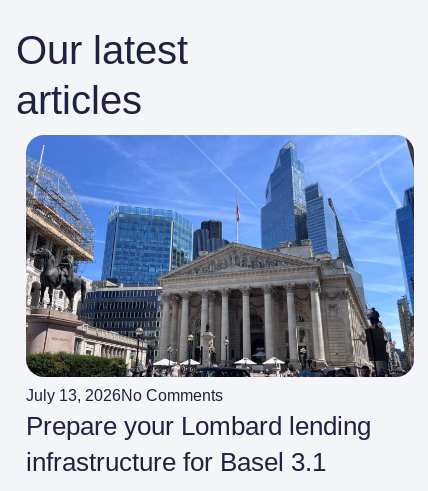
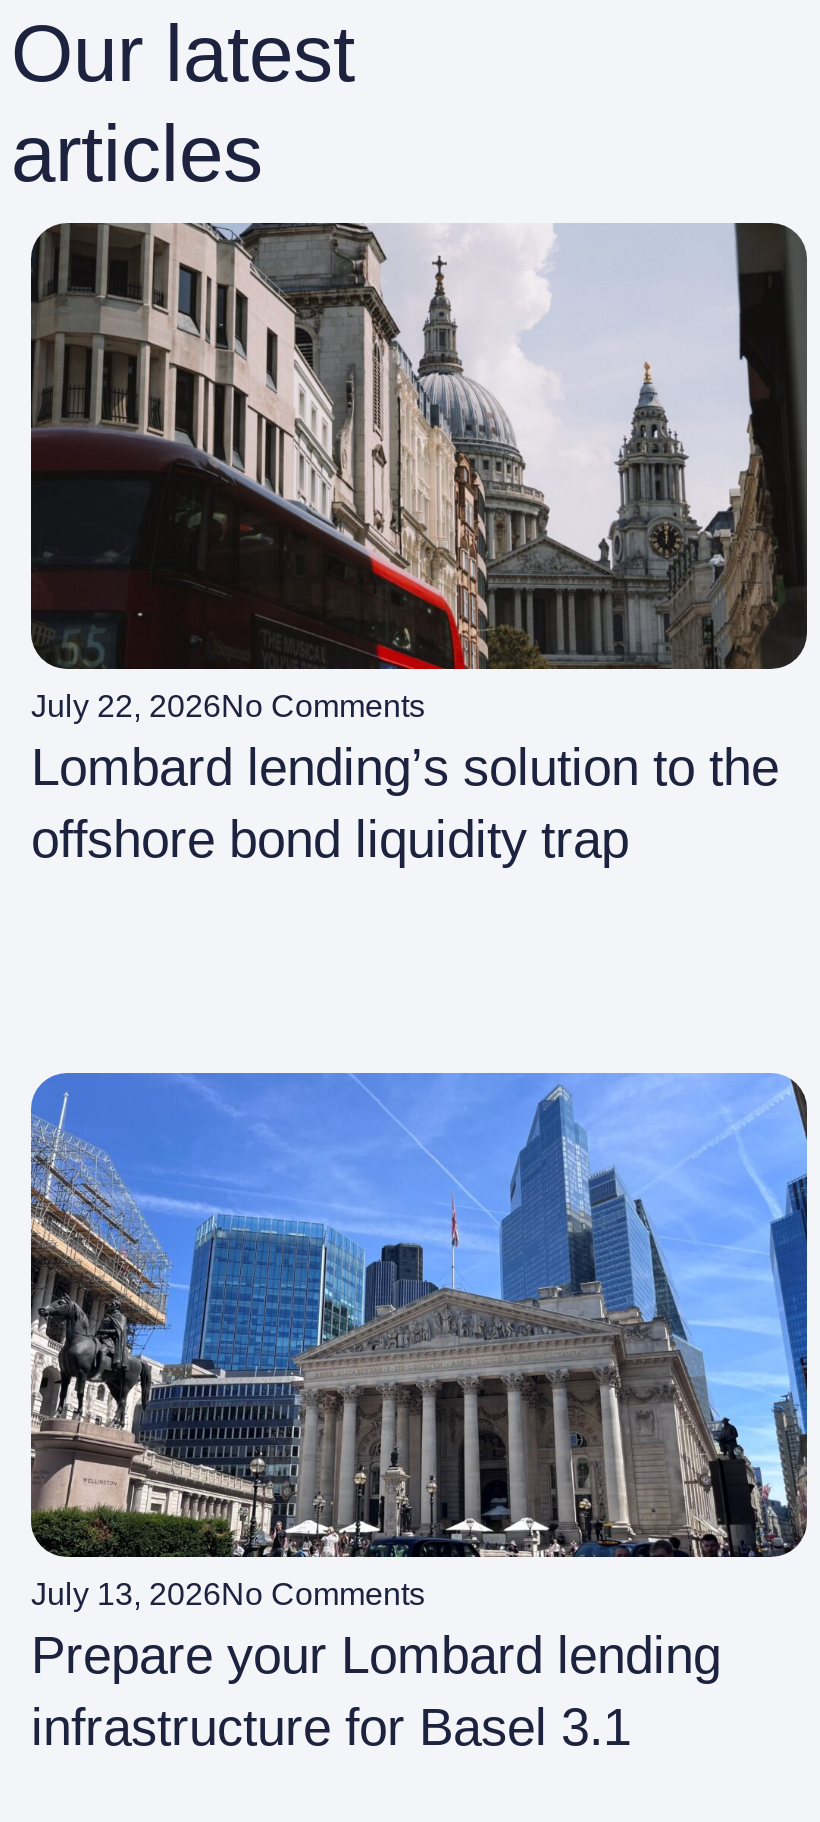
+ [image]
+ July 22, 2026No Comments
+ Lombard lending’s solution to the
+ offshore bond liquidity trap
